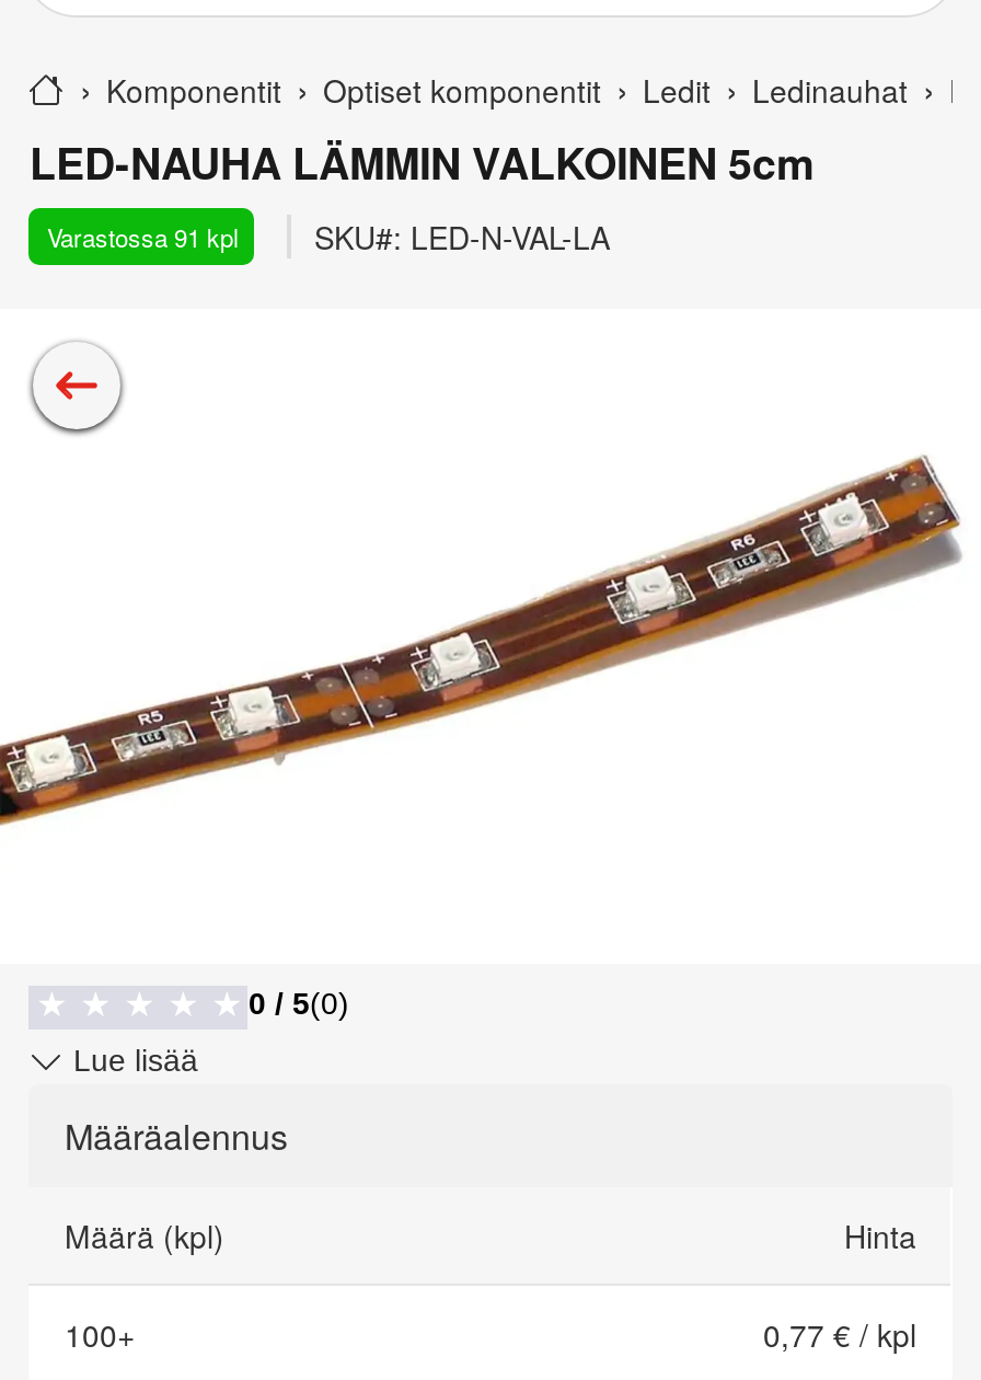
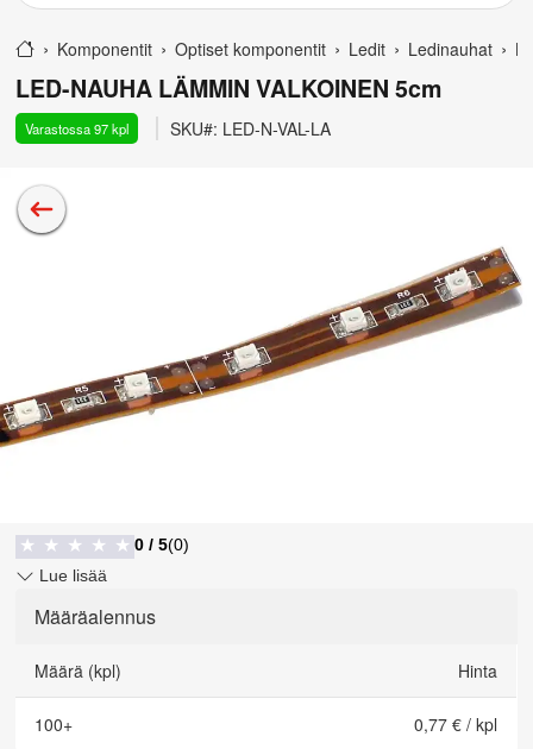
- Varastossa 91 kpl
+ Varastossa 97 kpl
